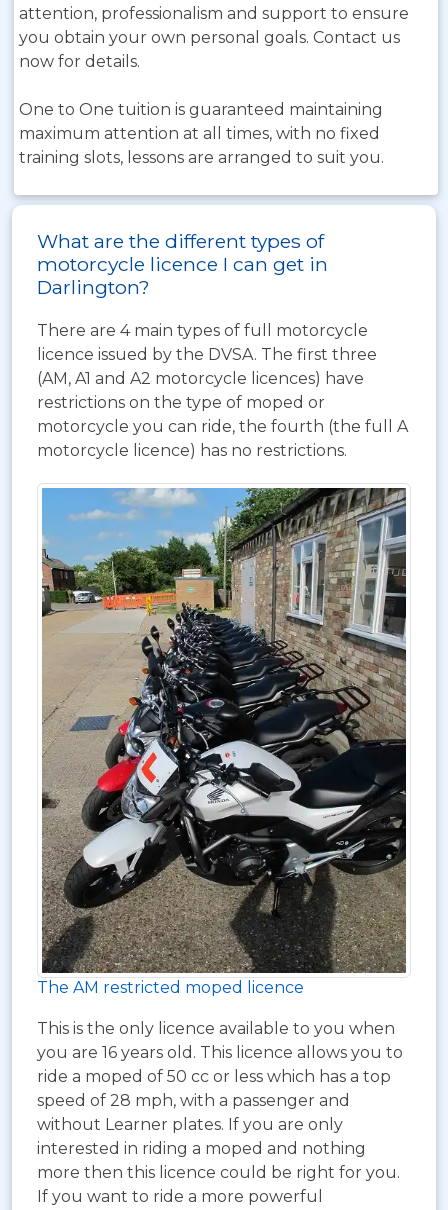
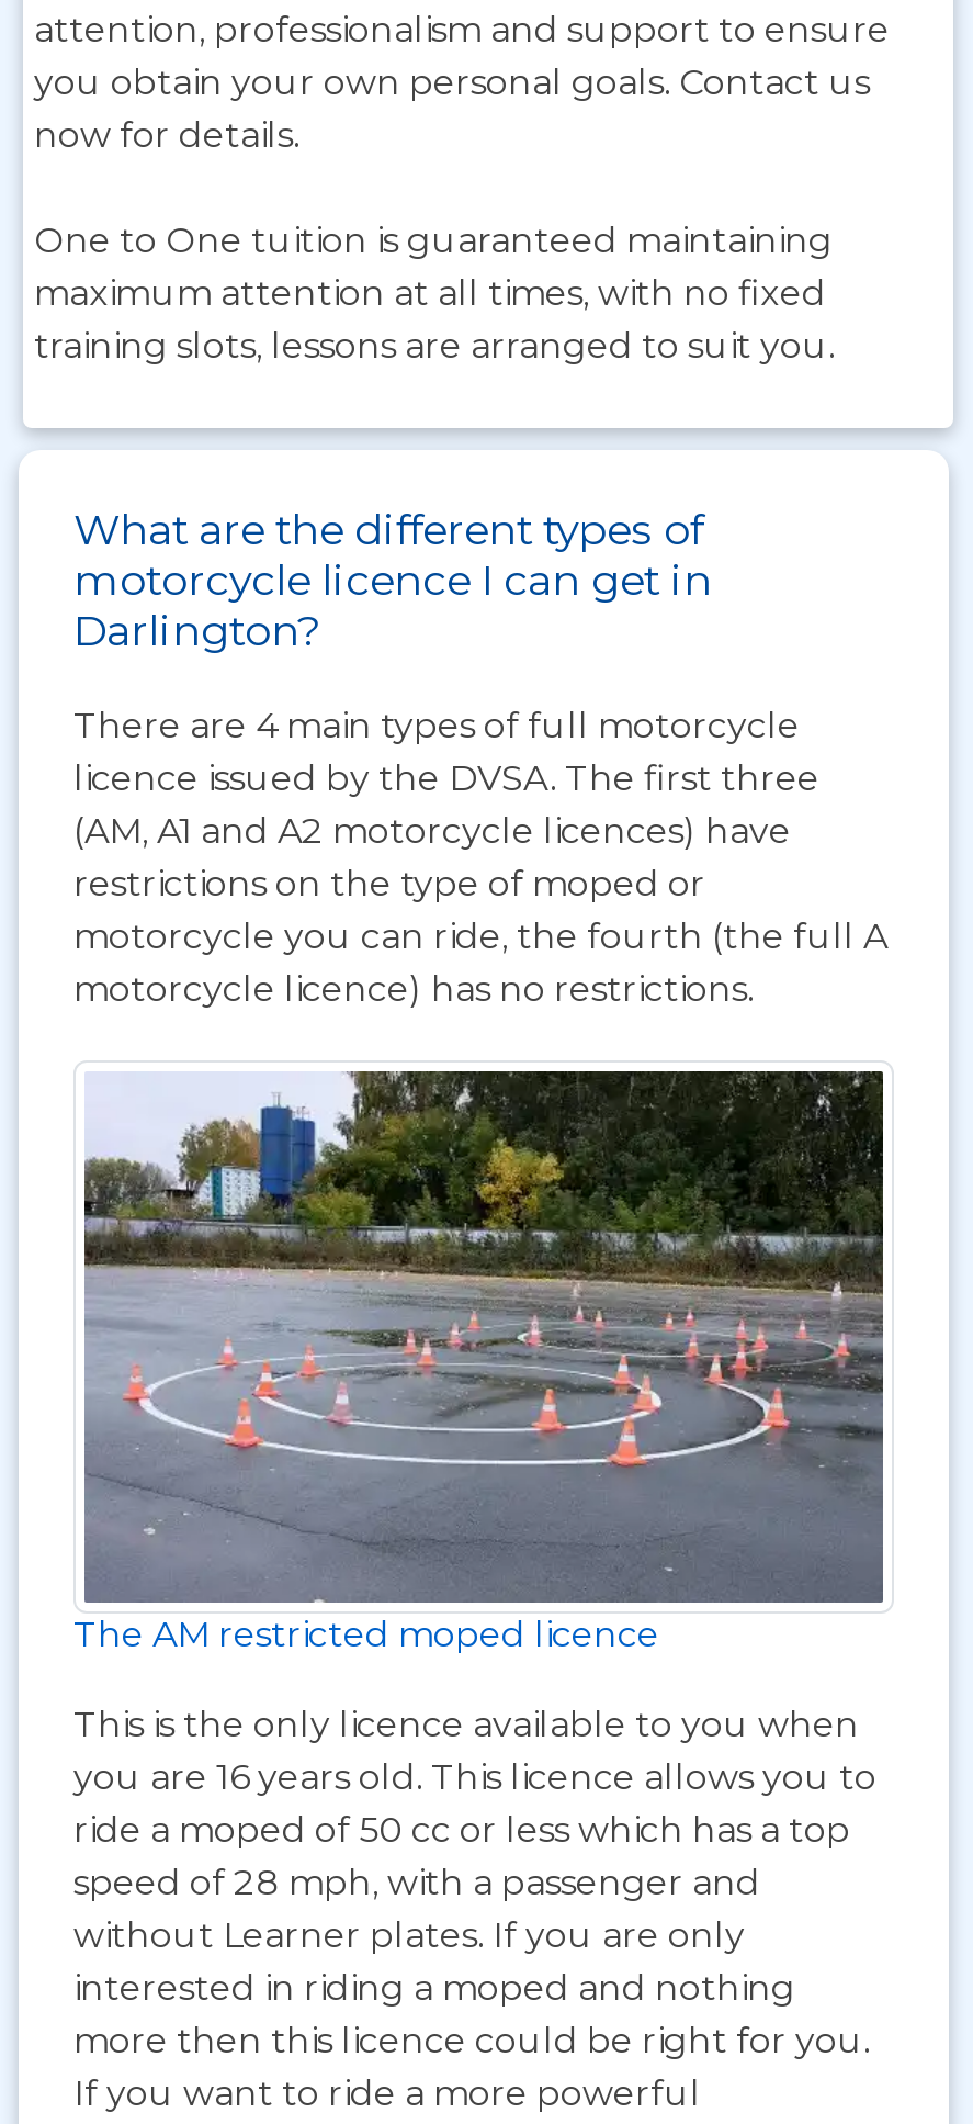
- [image]
+ [image]
